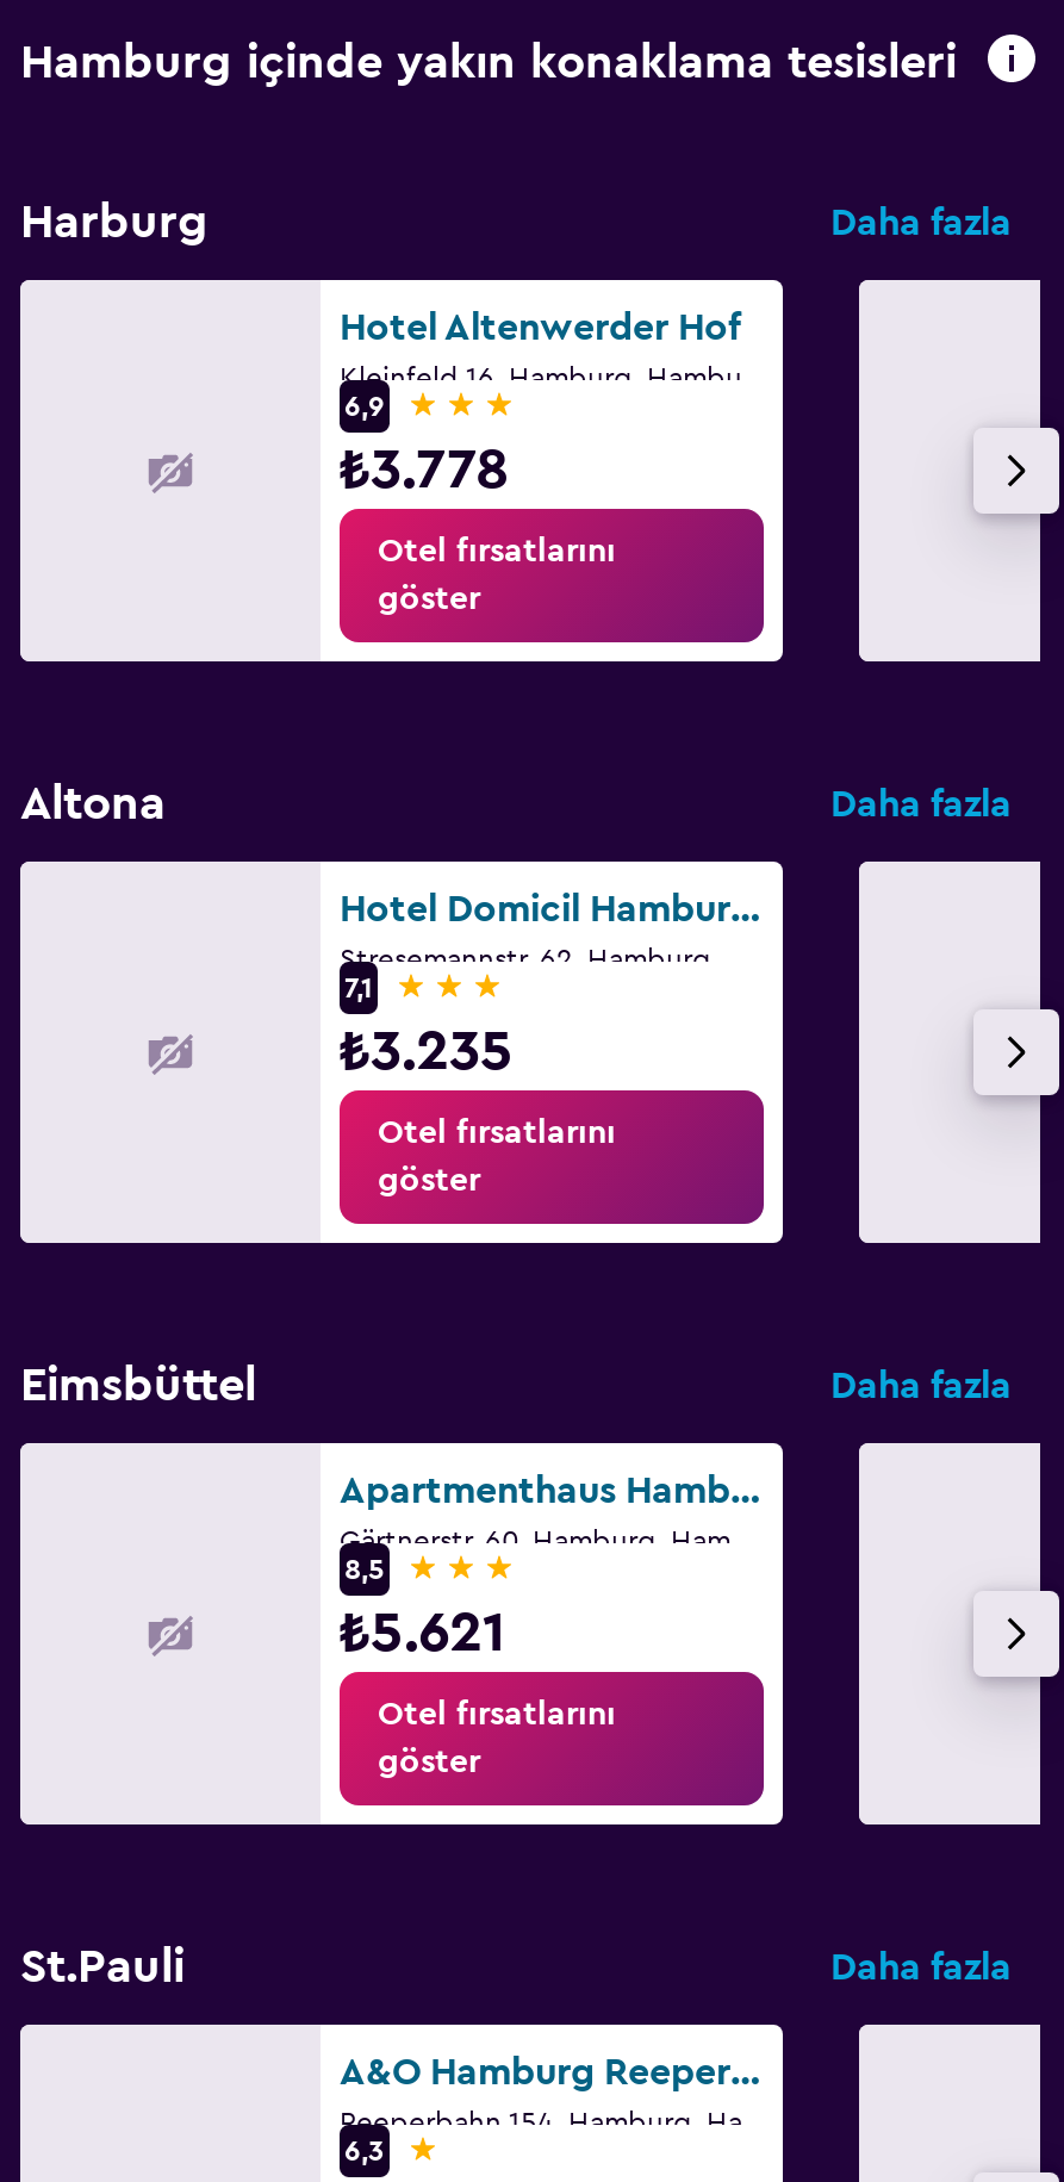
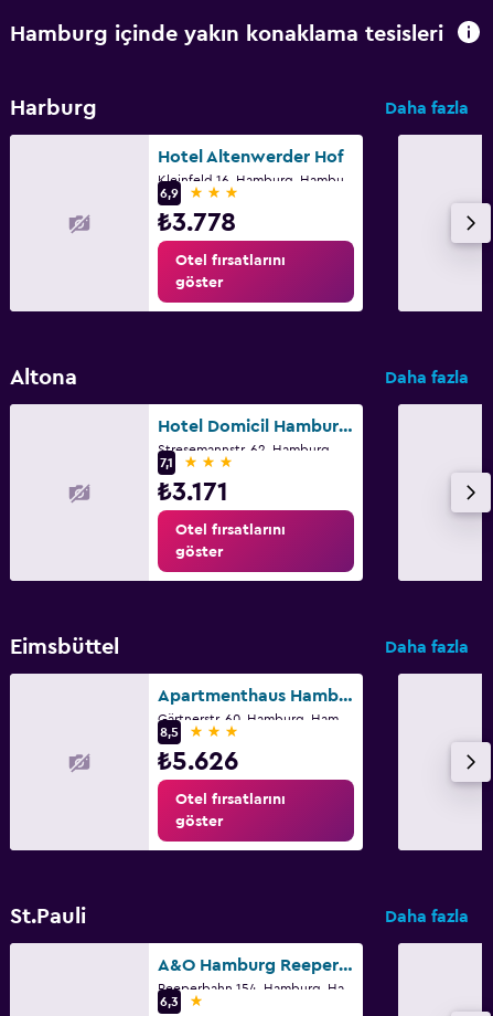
- ₺3.235
+ ₺3.171

- ₺5.621
+ ₺5.626
